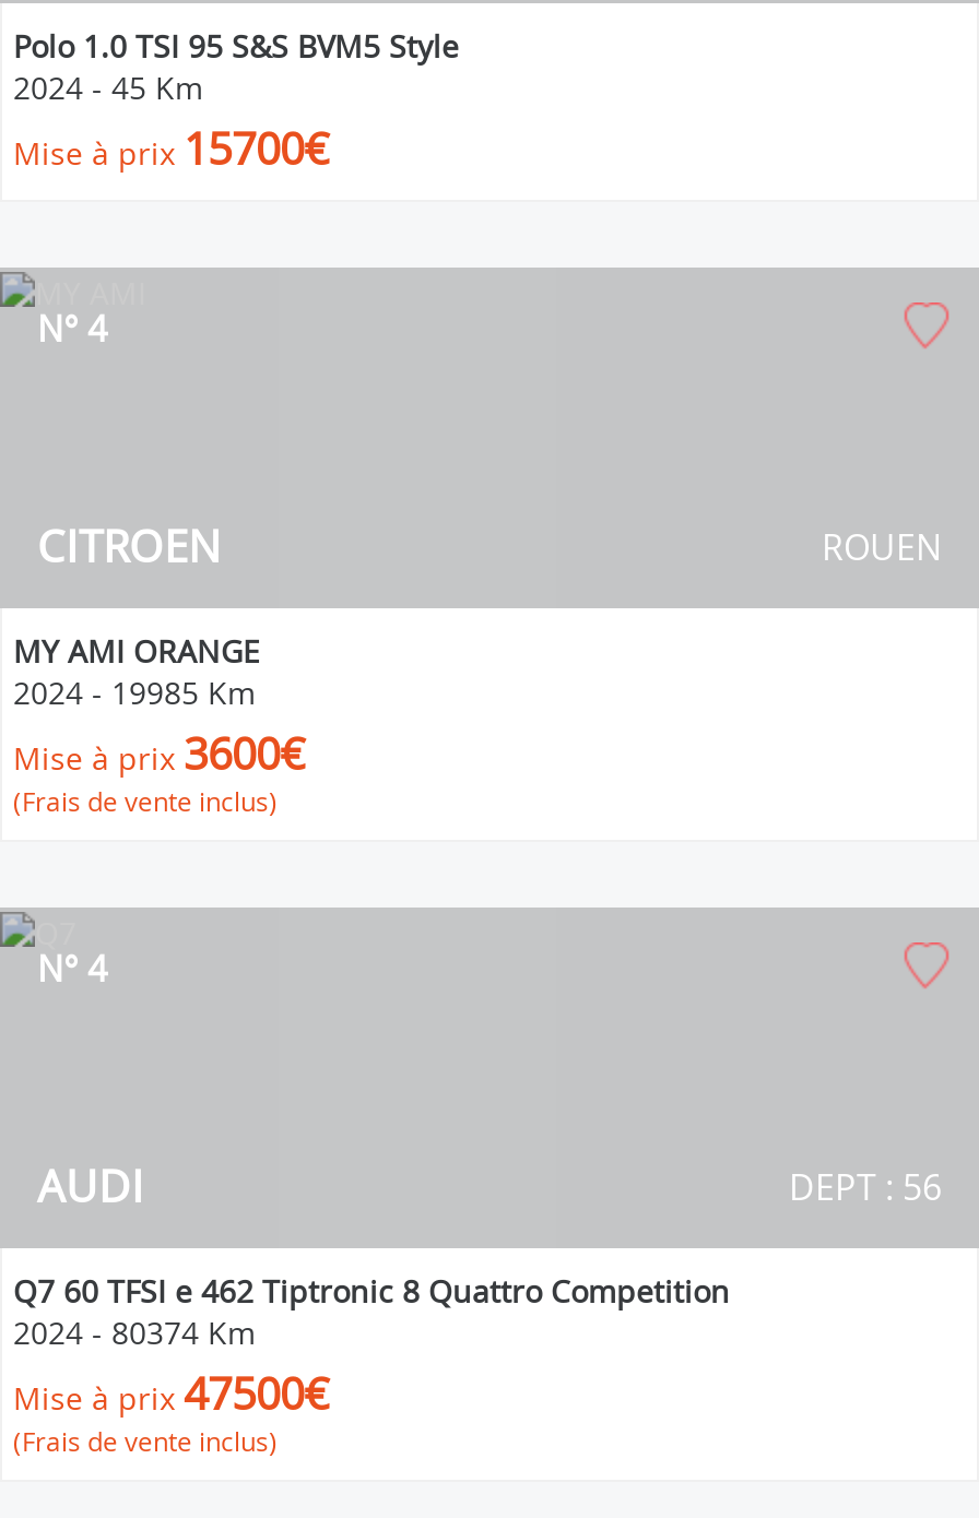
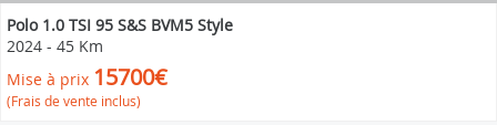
- N° 4

- ROUEN
- MY AMI ORANGE
- 2024 - 19985 Km
- Mise à prix 3600€
- (Frais de vente inclus)

- CITROEN

- N° 4

- DEPT : 56
- Q7 60 TFSI e 462 Tiptronic 8 Quattro Competition
- 2024 - 80374 Km
- Mise à prix 47500€

- AUDI
